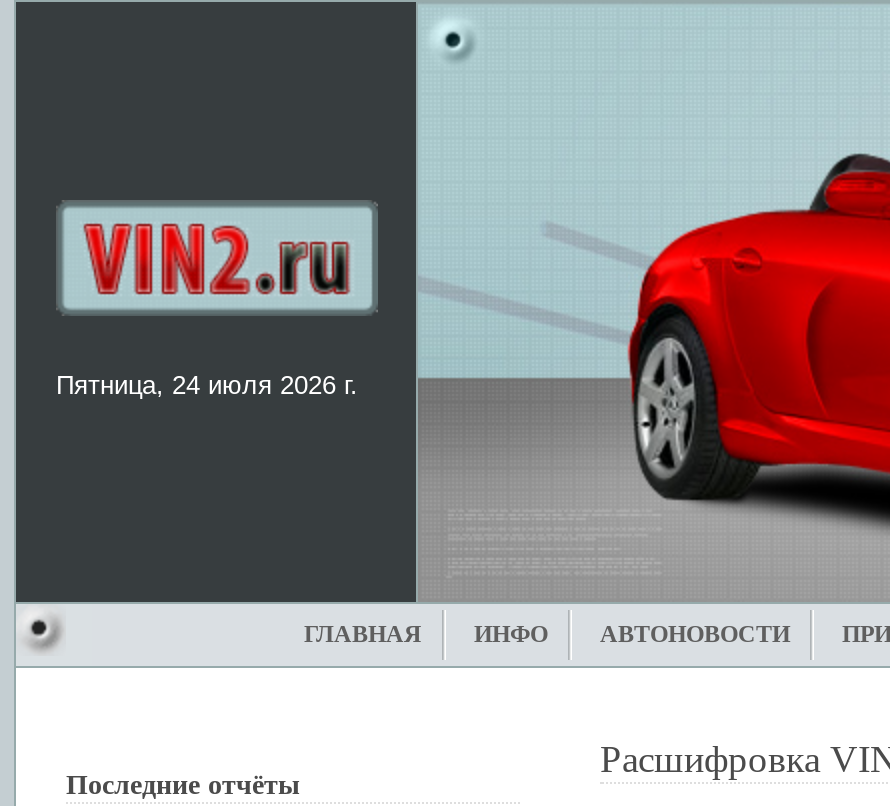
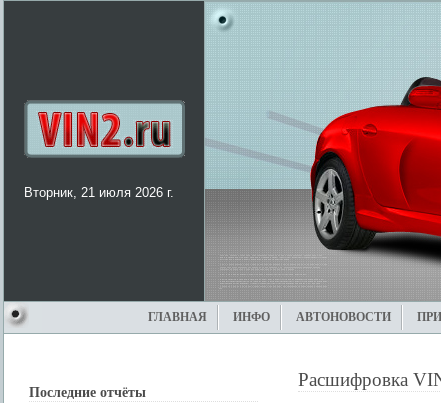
- Пятница, 24 июля 2026 г.
+ Вторник, 21 июля 2026 г.
